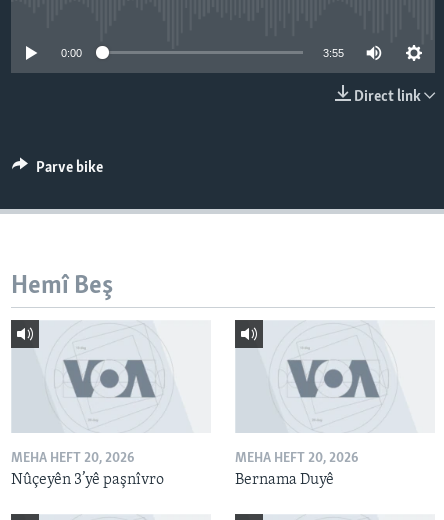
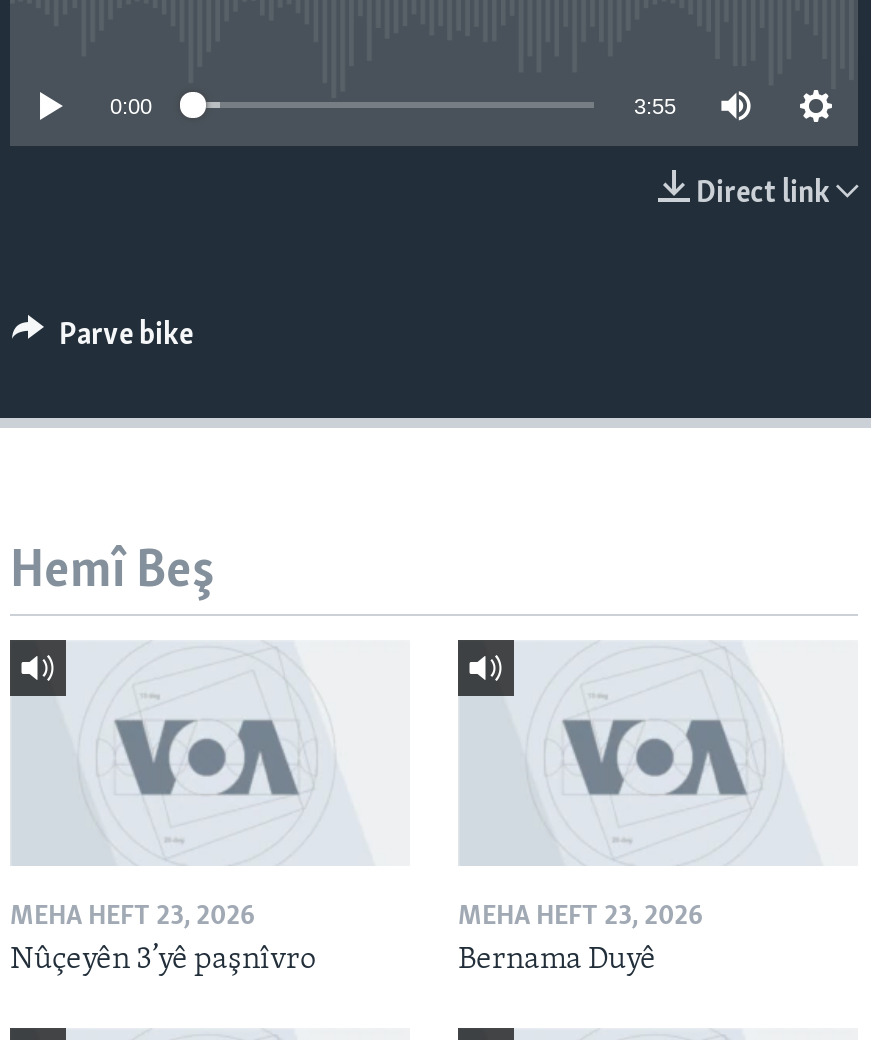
- MEHA HEFT 20, 2026
+ MEHA HEFT 23, 2026

- MEHA HEFT 20, 2026
+ MEHA HEFT 23, 2026
